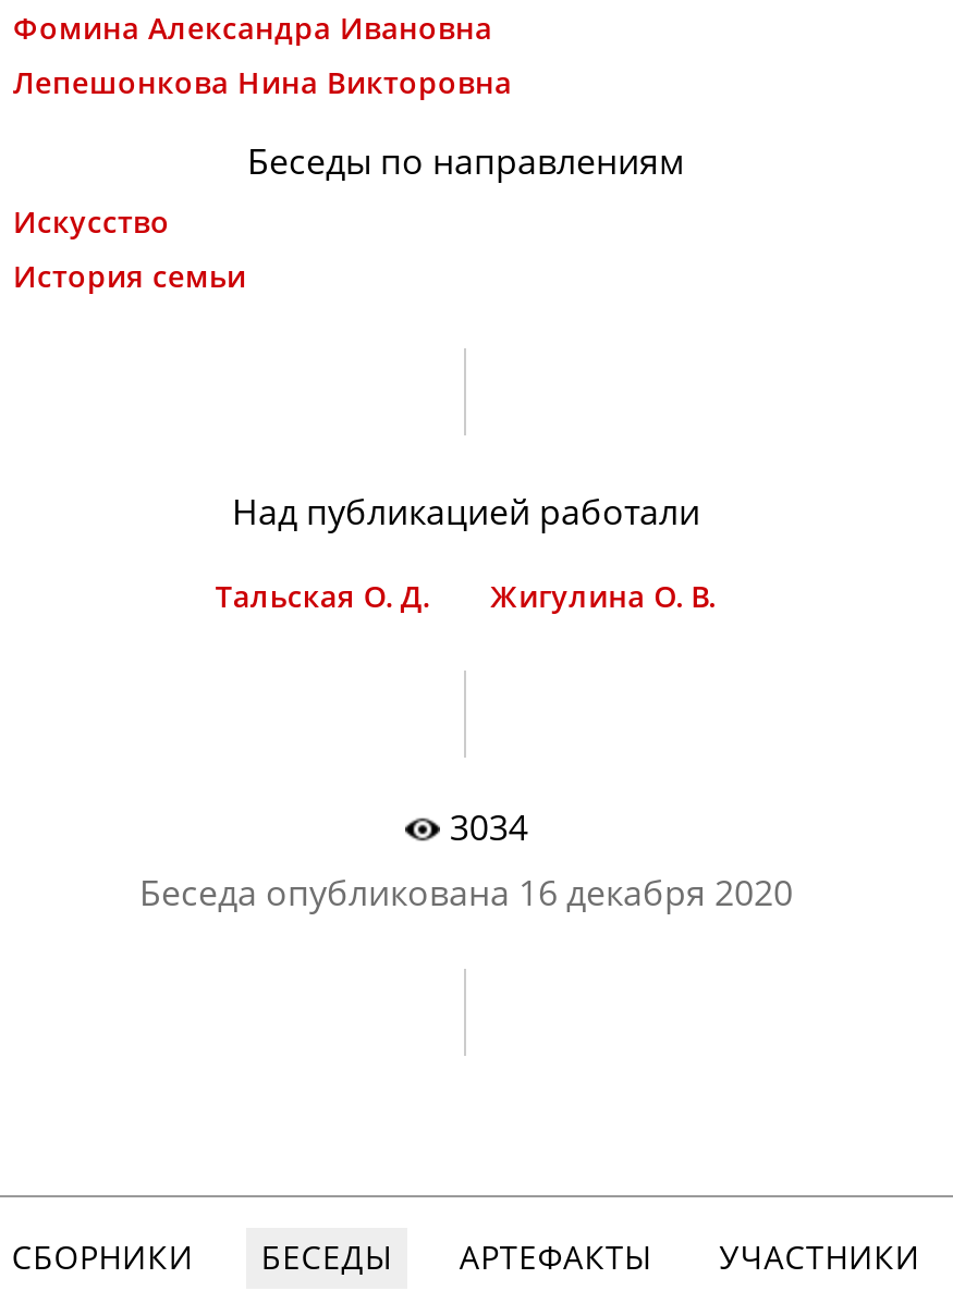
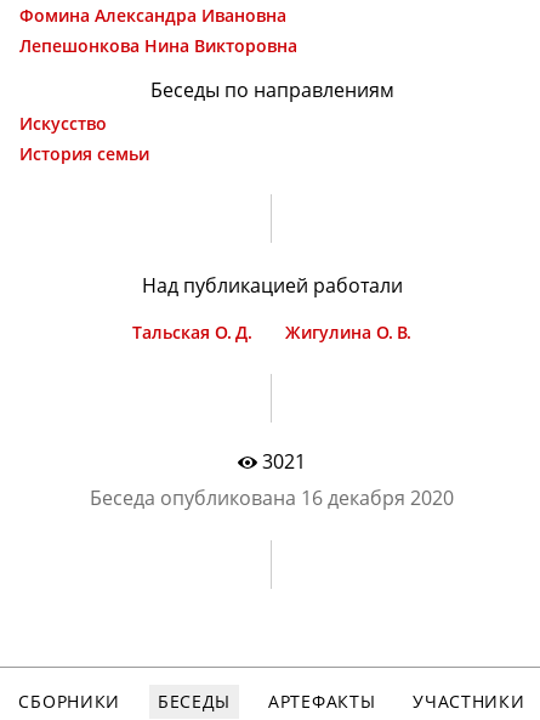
- 3034
+ 3021
